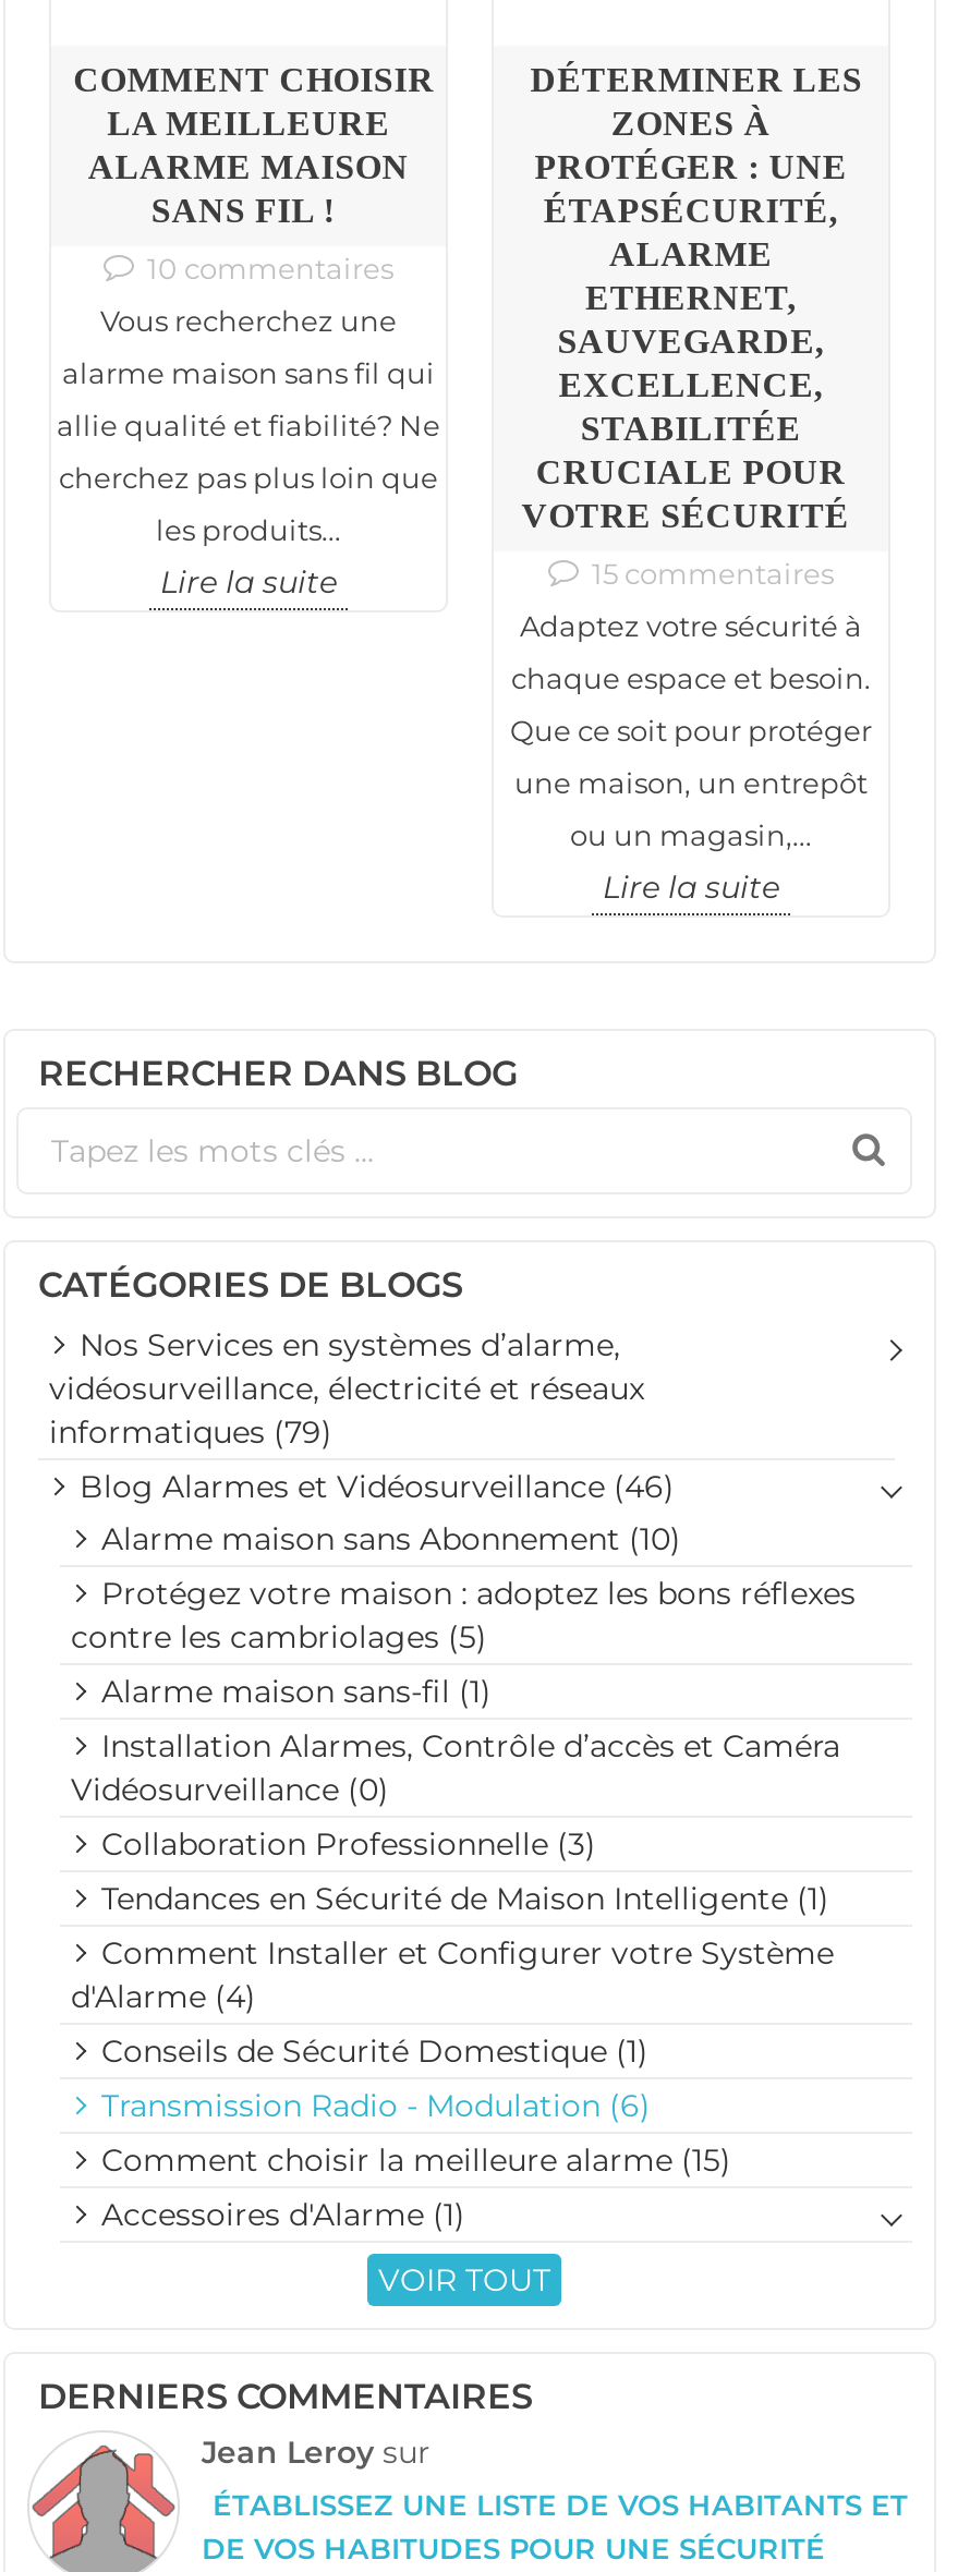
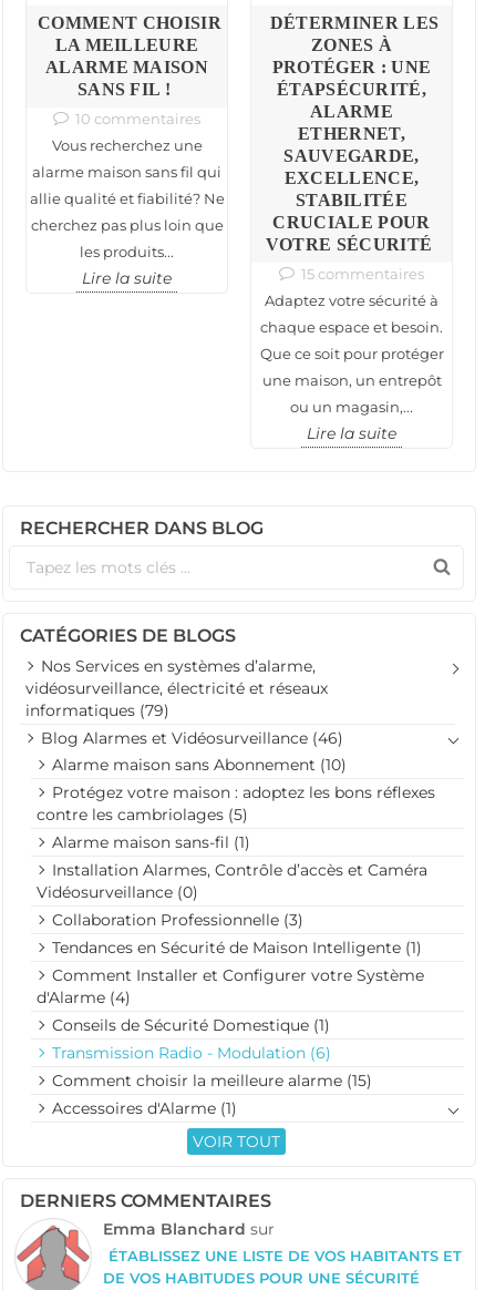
- Jean Leroy sur
+ Emma Blanchard sur
